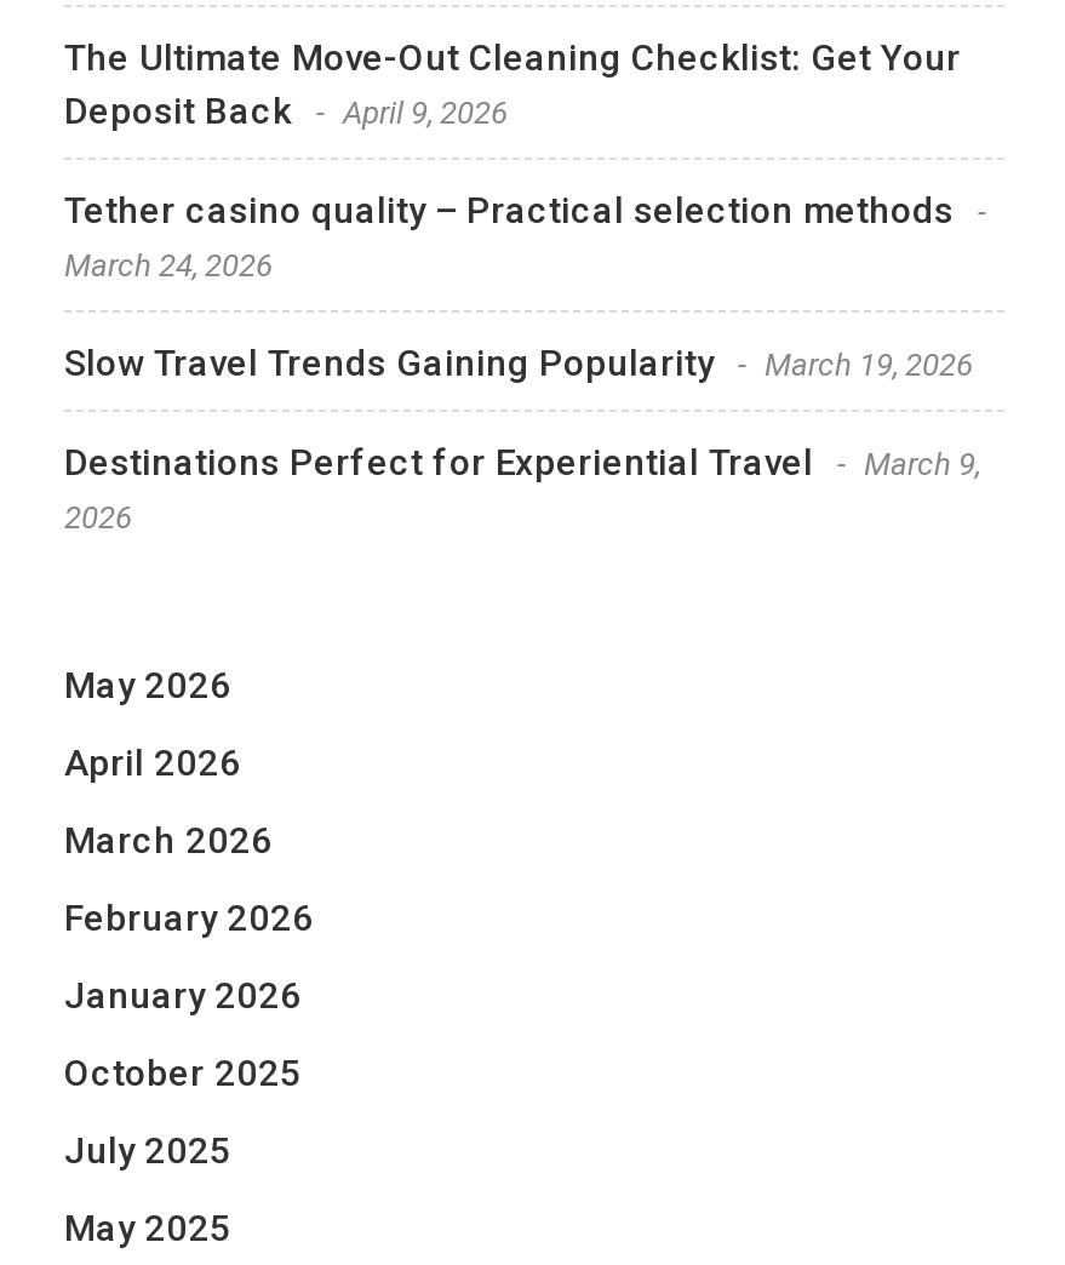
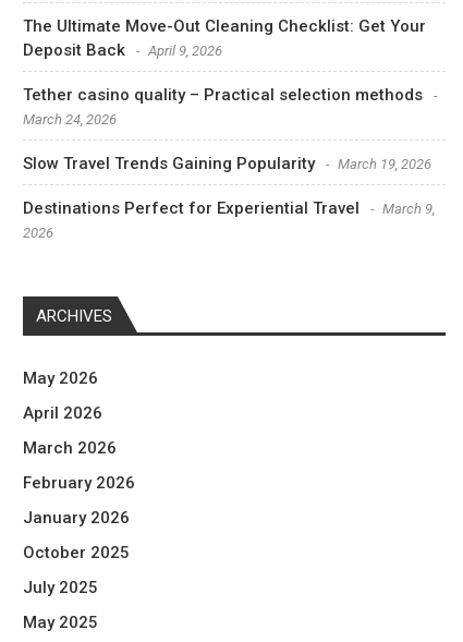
+ ARCHIVES
